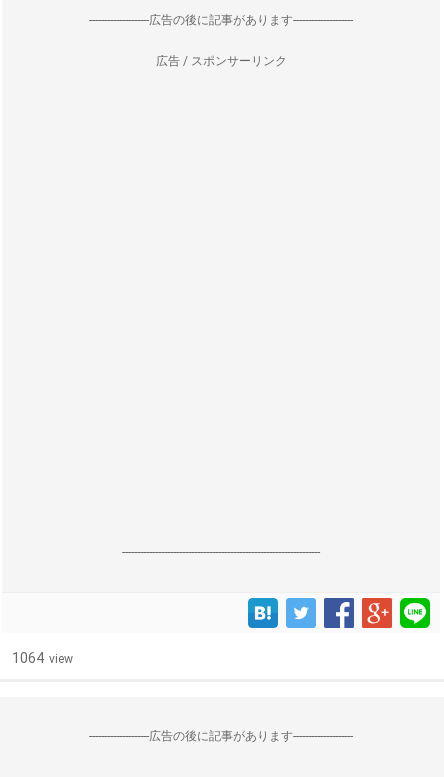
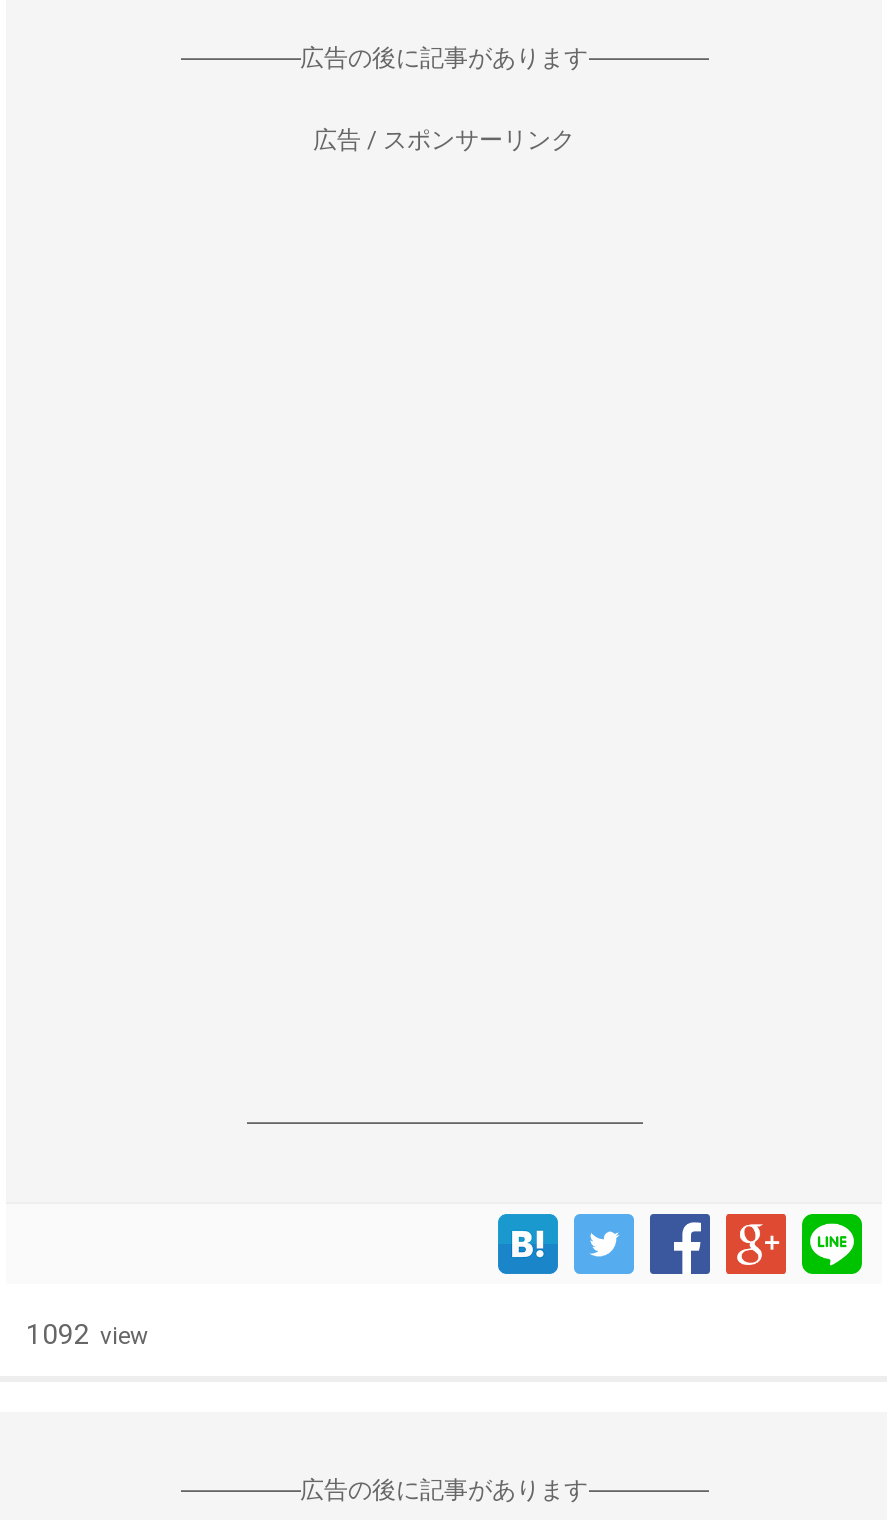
- 1064 view
+ 1092 view
